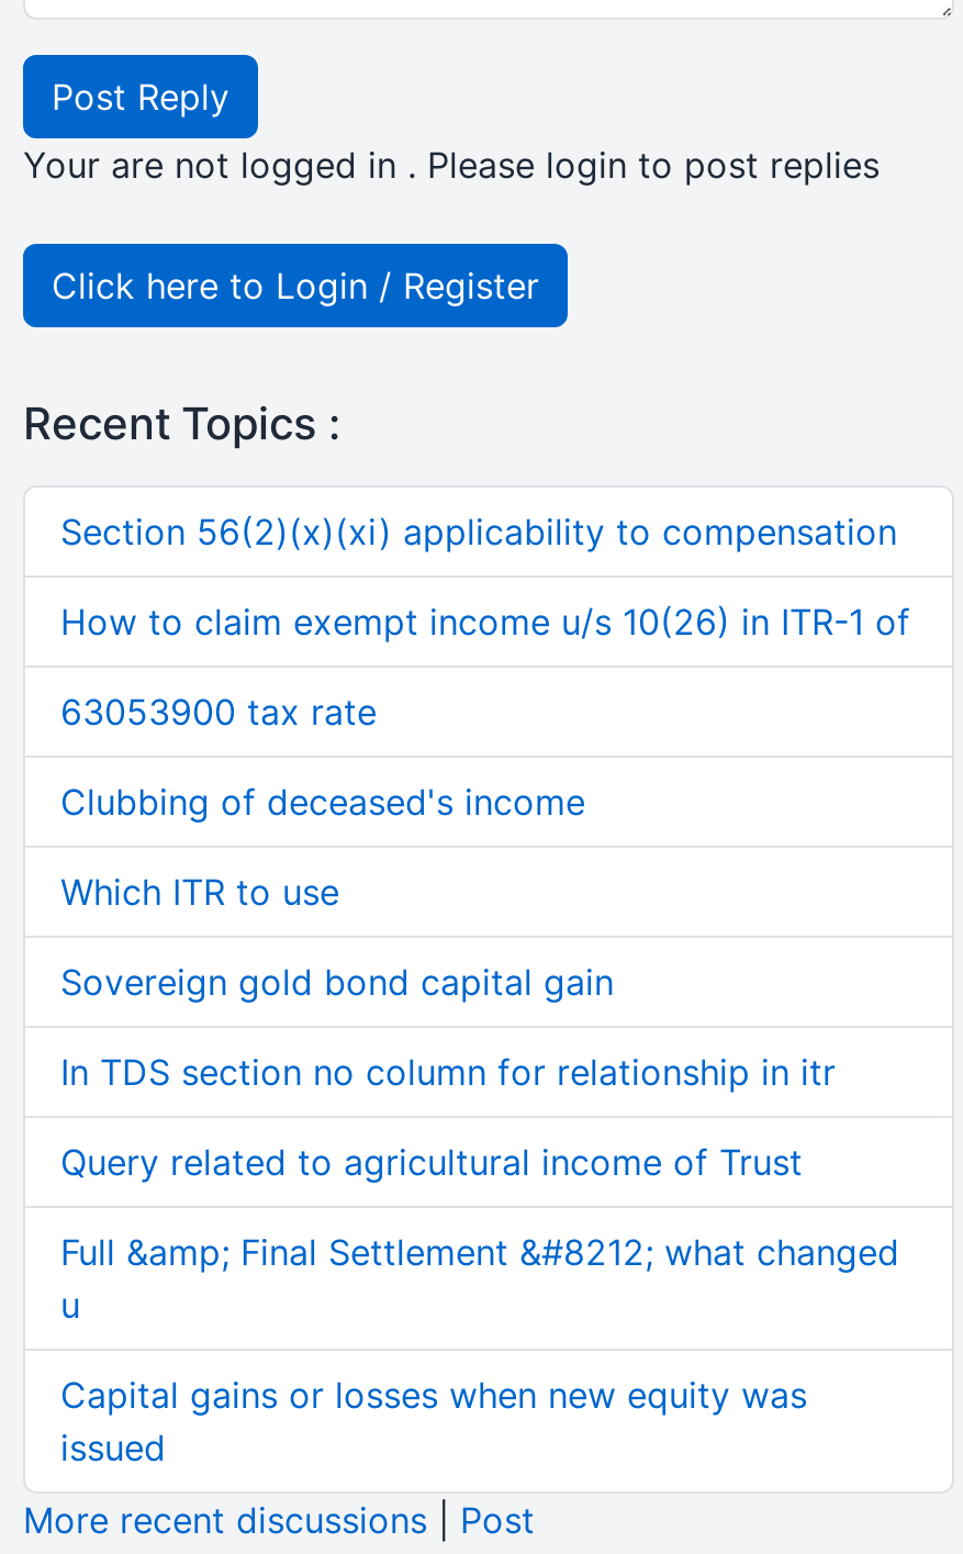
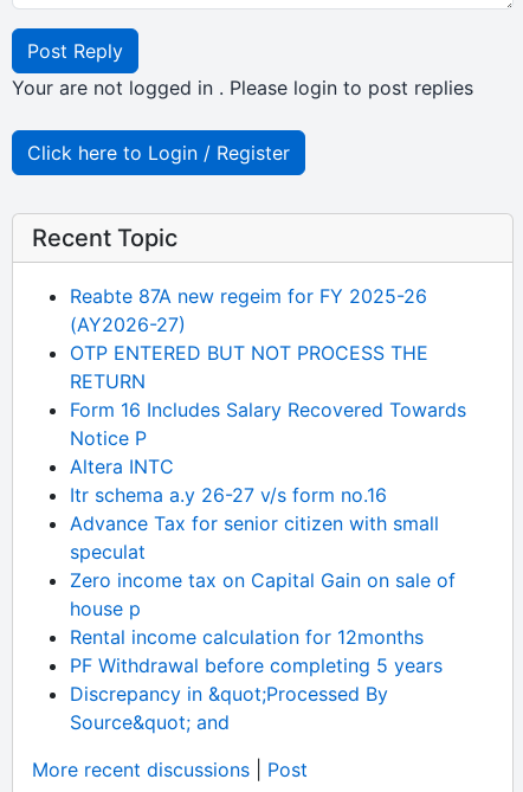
- Recent Topics :
- Section 56(2)(x)(xi) applicability to compensation
- How to claim exempt income u/s 10(26) in ITR-1 of
- 63053900 tax rate
- Clubbing of deceased's income
- Which ITR to use
- Sovereign gold bond capital gain
- In TDS section no column for relationship in itr
- Query related to agricultural income of Trust
- Full &amp; Final Settlement &#8212; what changed
- u
- Capital gains or losses when new equity was
- issued
+ Recent Topic
+ Reabte 87A new regeim for FY 2025-26
+ (AY2026-27)
+ OTP ENTERED BUT NOT PROCESS THE
+ RETURN
+ Form 16 Includes Salary Recovered Towards
+ Notice P
+ Altera INTC
+ Itr schema a.y 26-27 v/s form no.16
+ Advance Tax for senior citizen with small
+ speculat
+ Zero income tax on Capital Gain on sale of
+ house p
+ Rental income calculation for 12months
+ PF Withdrawal before completing 5 years
+ Discrepancy in &quot;Processed By
+ Source&quot; and
